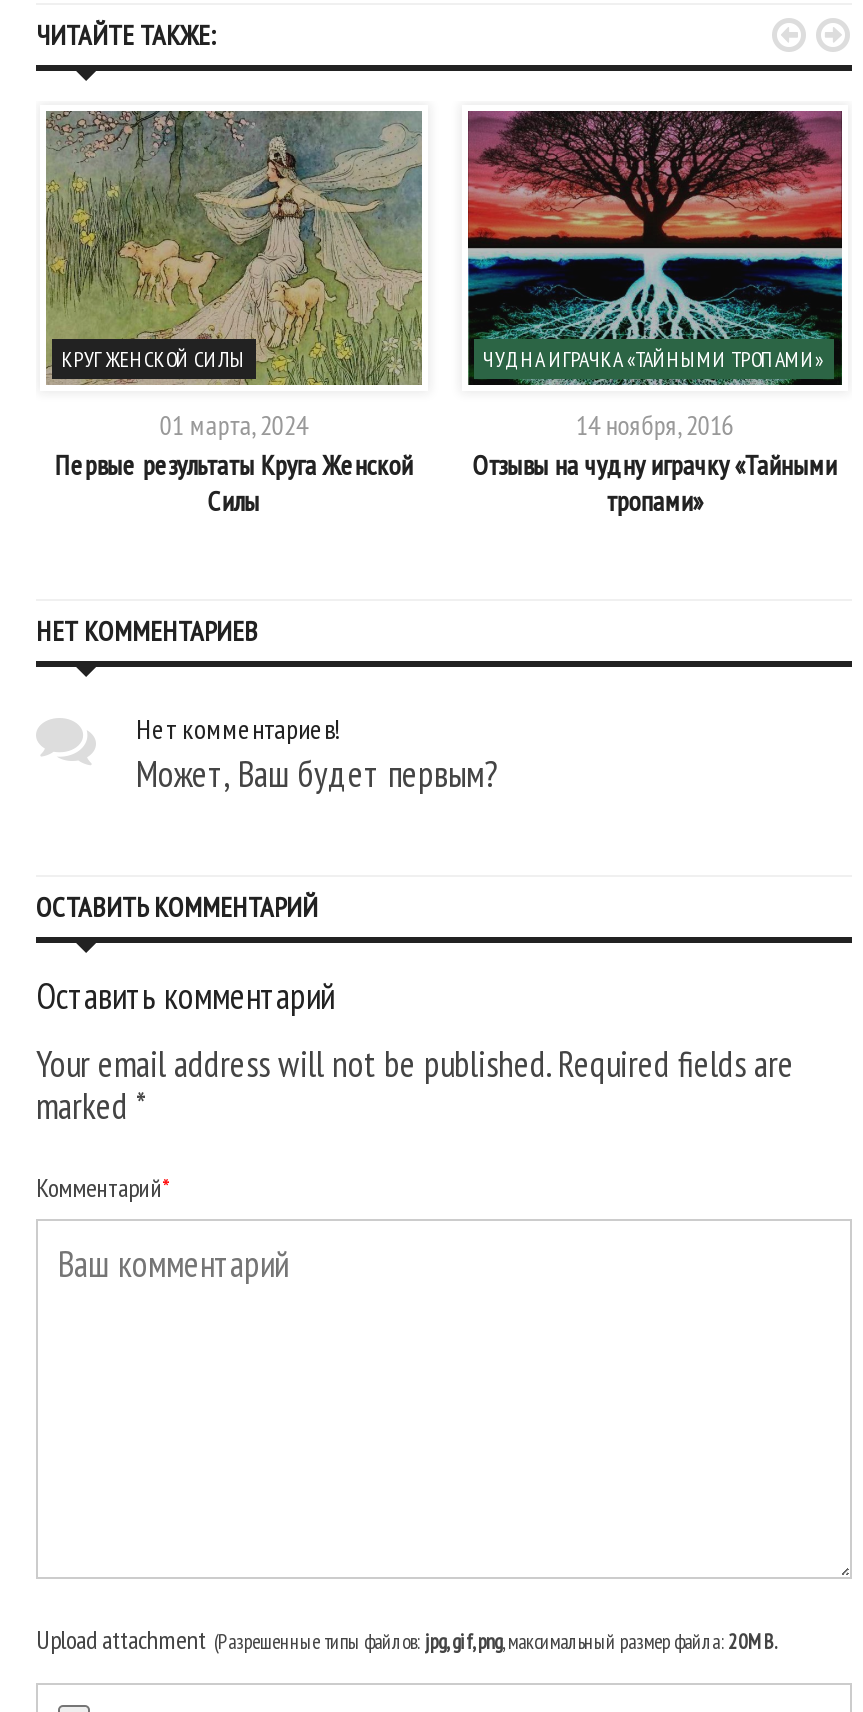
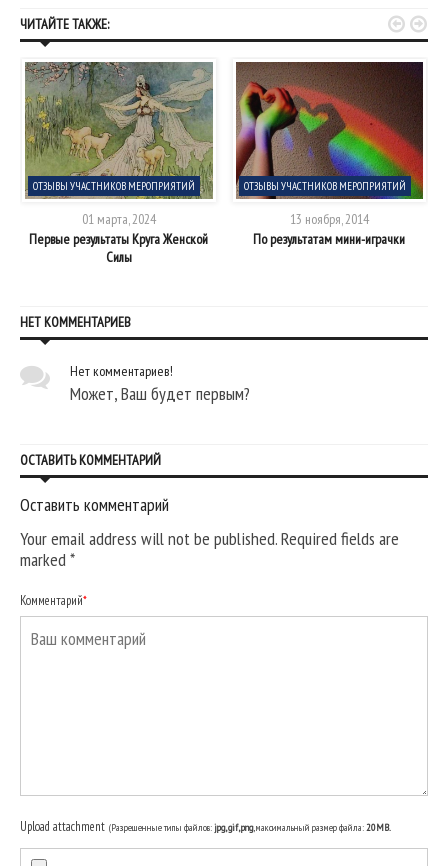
- [image]
- ЧУДНА ИГРАЧКА «ТАЙНЫМИ ТРОПАМИ»
+ [image]
+ ОТЗЫВЫ УЧАСТНИКОВ МЕРОПРИЯТИЙ

- КРУГ ЖЕНСКОЙ СИЛЫ
+ ОТЗЫВЫ УЧАСТНИКОВ МЕРОПРИЯТИЙ

- 14 ноября, 2016
- Отзывы на чудну играчку «Тайными
- тропами»
+ 13 ноября, 2014
+ По результатам мини-играчки
